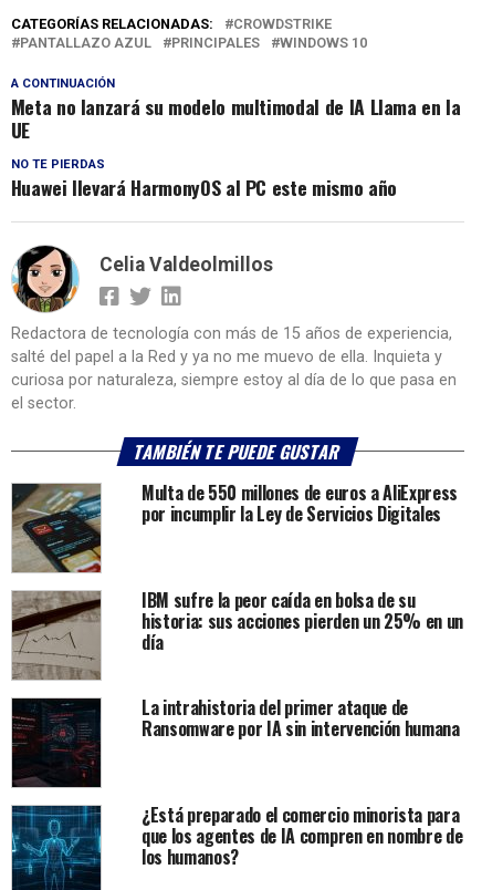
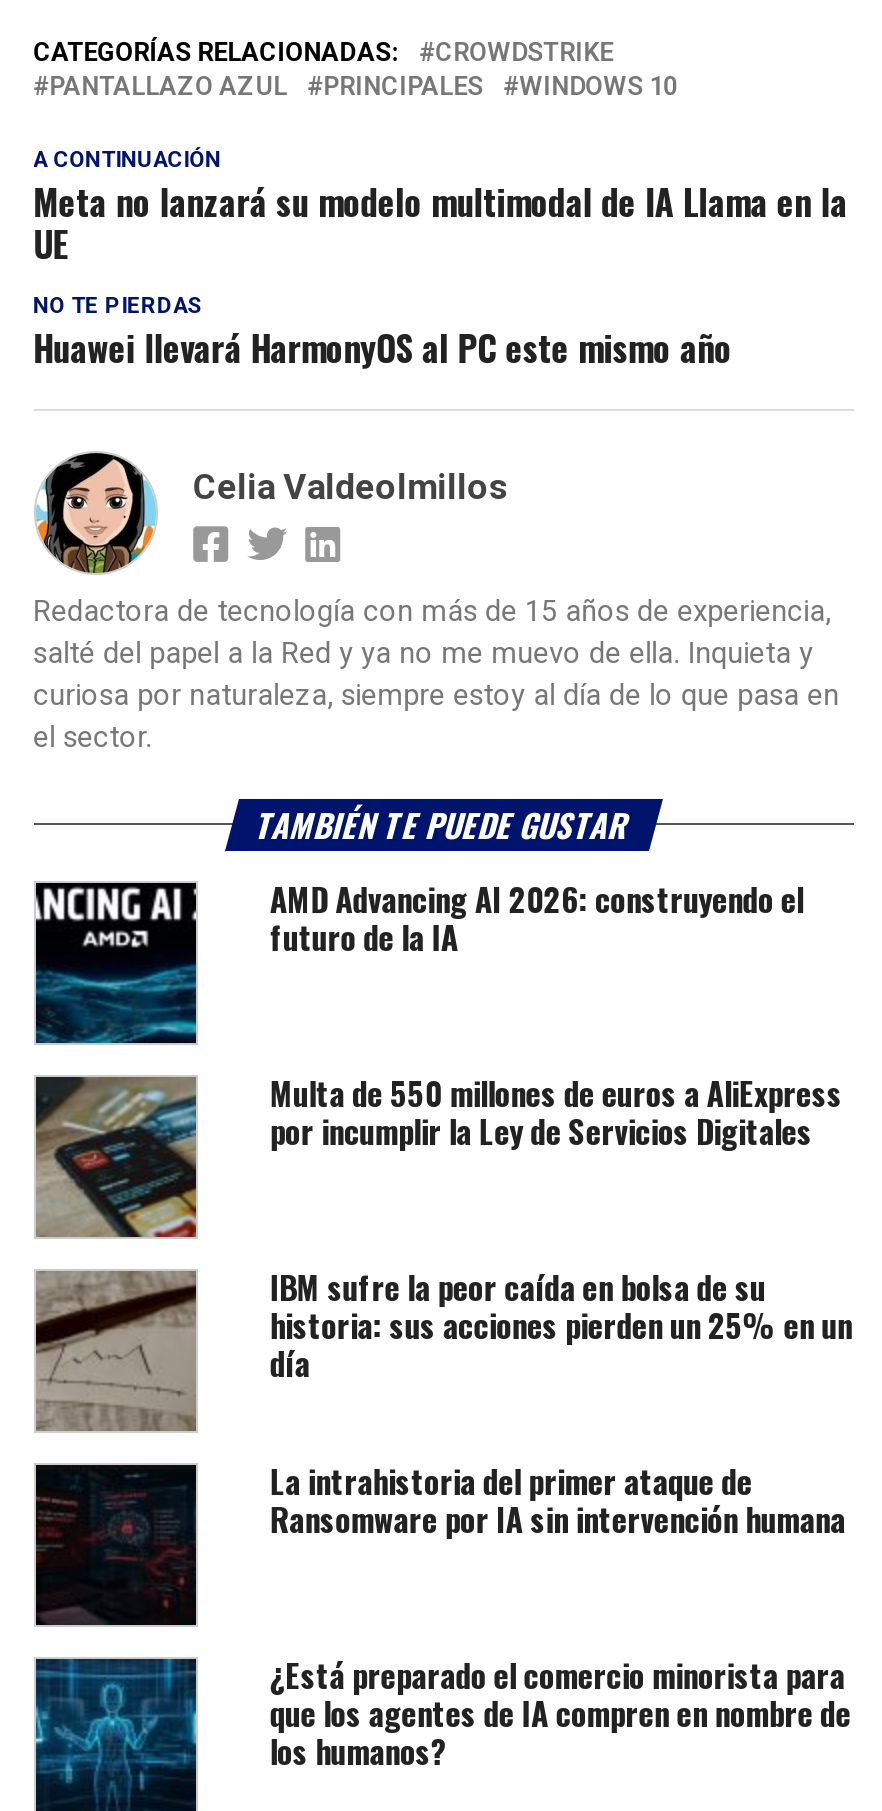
+ [image]
+ AMD Advancing AI 2026: construyendo el
+ futuro de la IA
